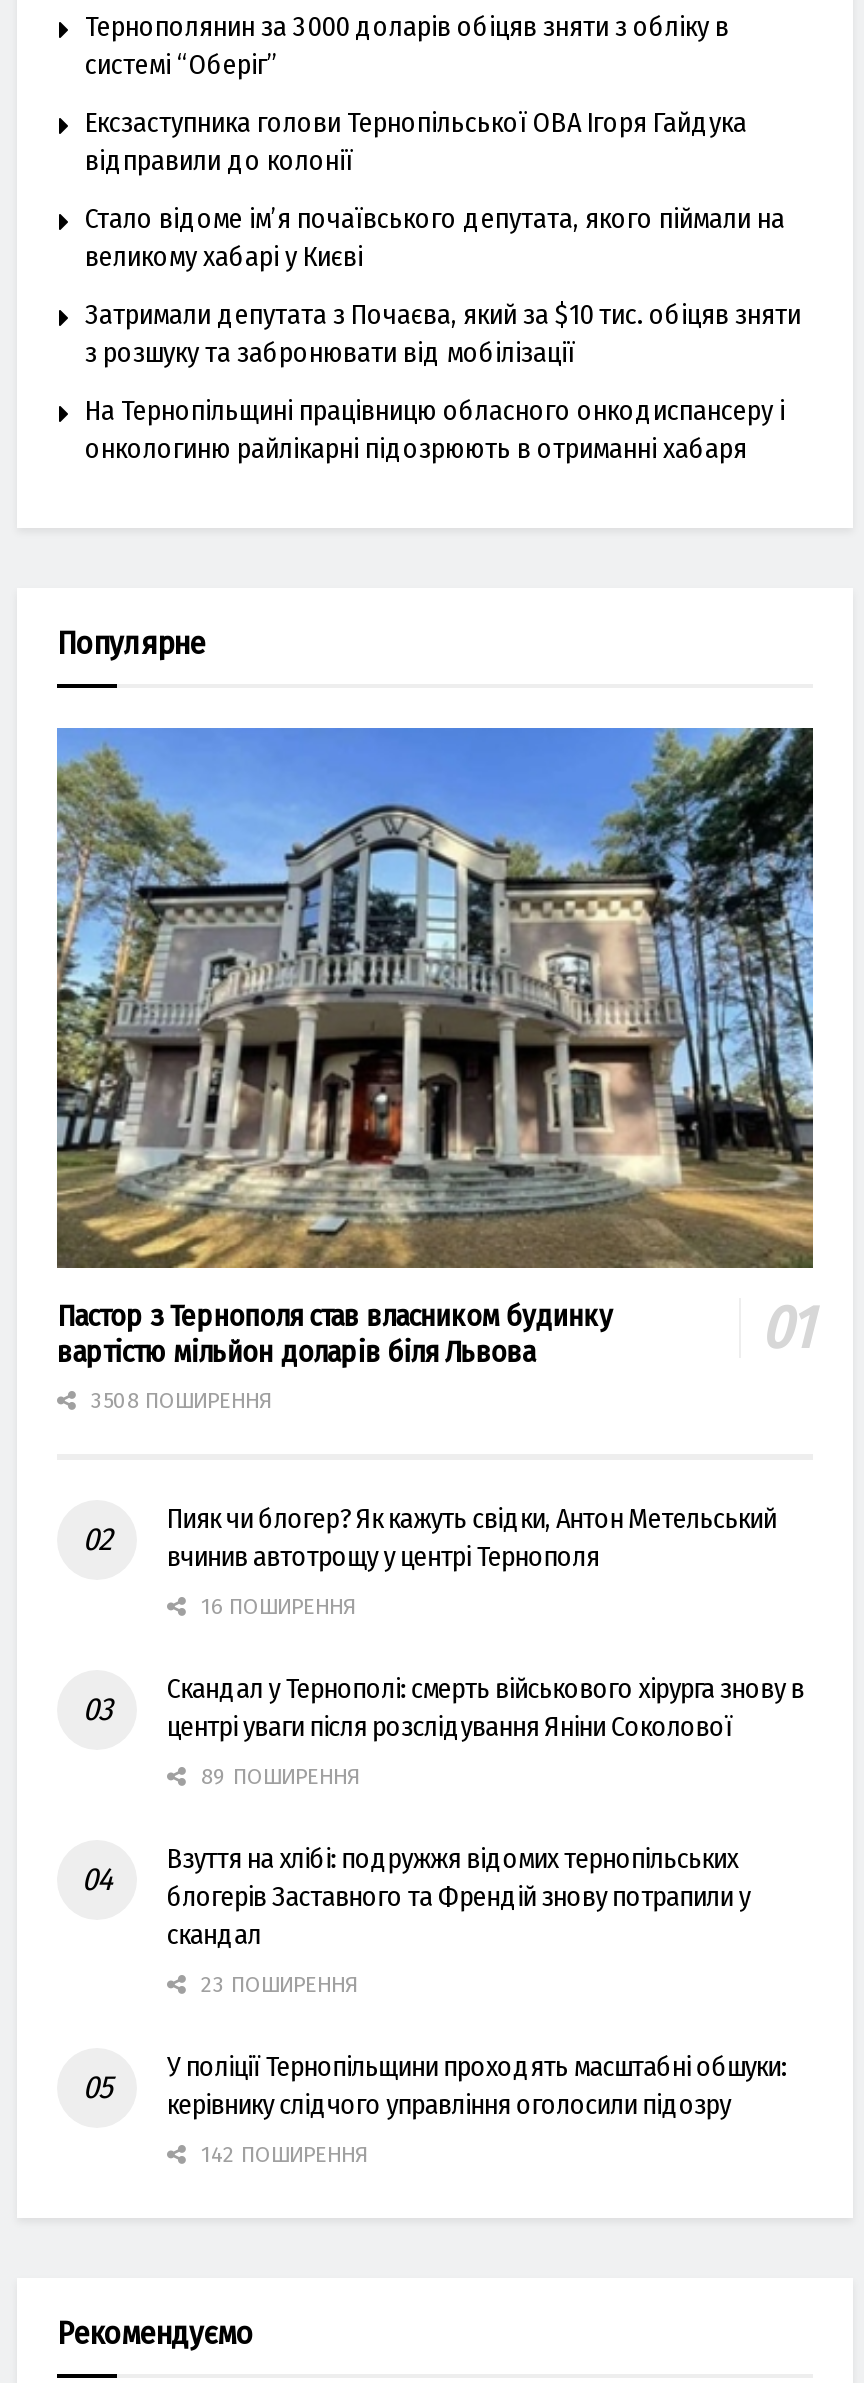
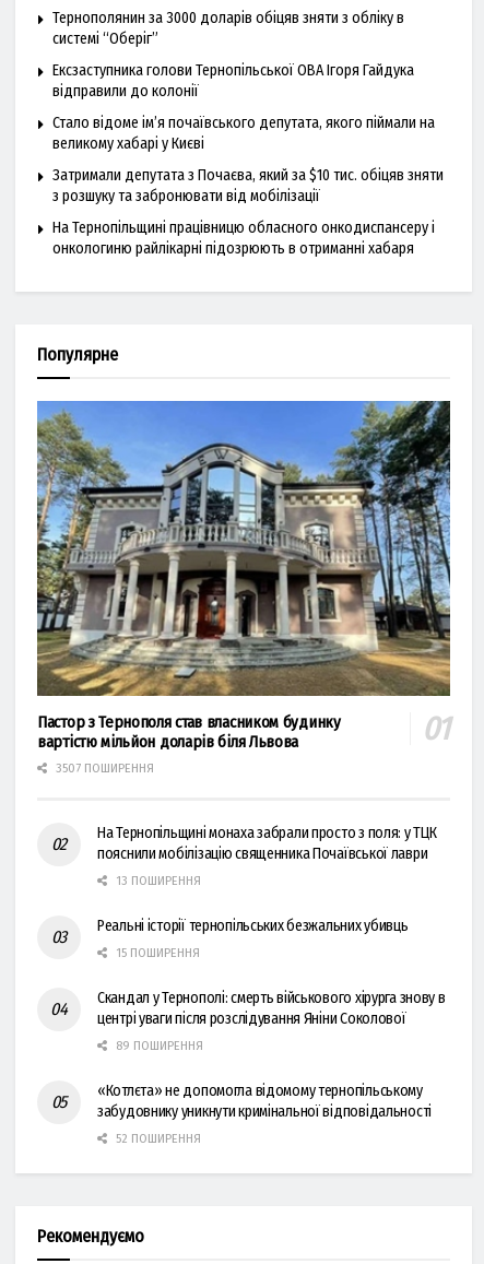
- 3508 ПОШИРЕННЯ
+ 3507 ПОШИРЕННЯ

- Пияк чи блогер? Як кажуть свідки, Антон Метельський
- вчинив автотрощу у центрі Тернополя
- 16 ПОШИРЕННЯ
+ На Тернопільщині монаха забрали просто з поля: у ТЦК
+ пояснили мобілізацію священника Почаївської лаври
+ 13 ПОШИРЕННЯ
+ Реальні історії тернопільських безжальних убивць
+ 15 ПОШИРЕННЯ

moved down: Скандал у Тернополі: смерть військового хірурга знову в | центрі уваги після розслідування Яніни Соколової | 89 ПОШИРЕННЯ

- Взуття на хлібі: подружжя відомих тернопільських
- блогерів Заставного та Френдій знову потрапили у
- скандал
- 23 ПОШИРЕННЯ
- У поліції Тернопільщини проходять масштабні обшуки:
- керівнику слідчого управління оголосили підозру
- 142 ПОШИРЕННЯ
+ «Котлєта» не допомогла відомому тернопільському
+ забудовнику уникнути кримінальної відповідальності
+ 52 ПОШИРЕННЯ
